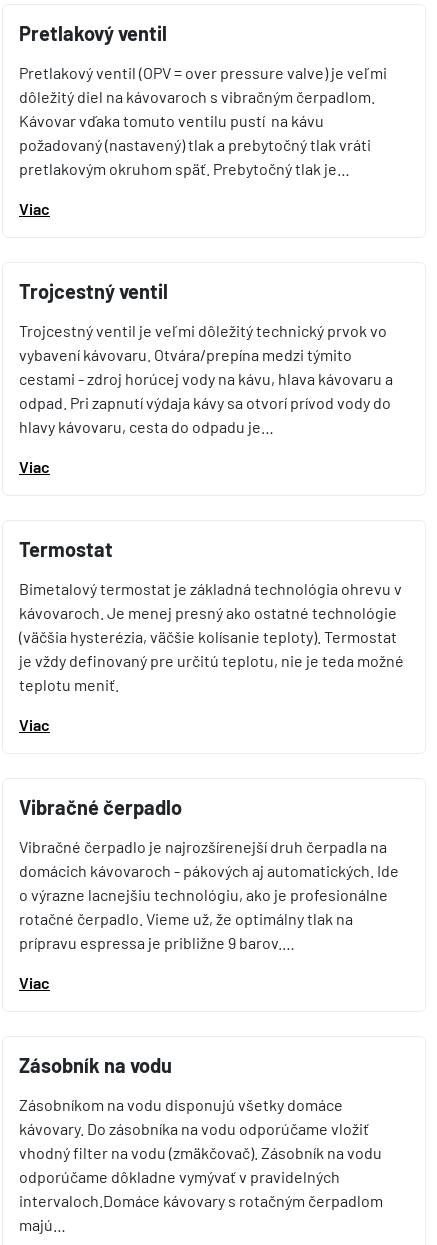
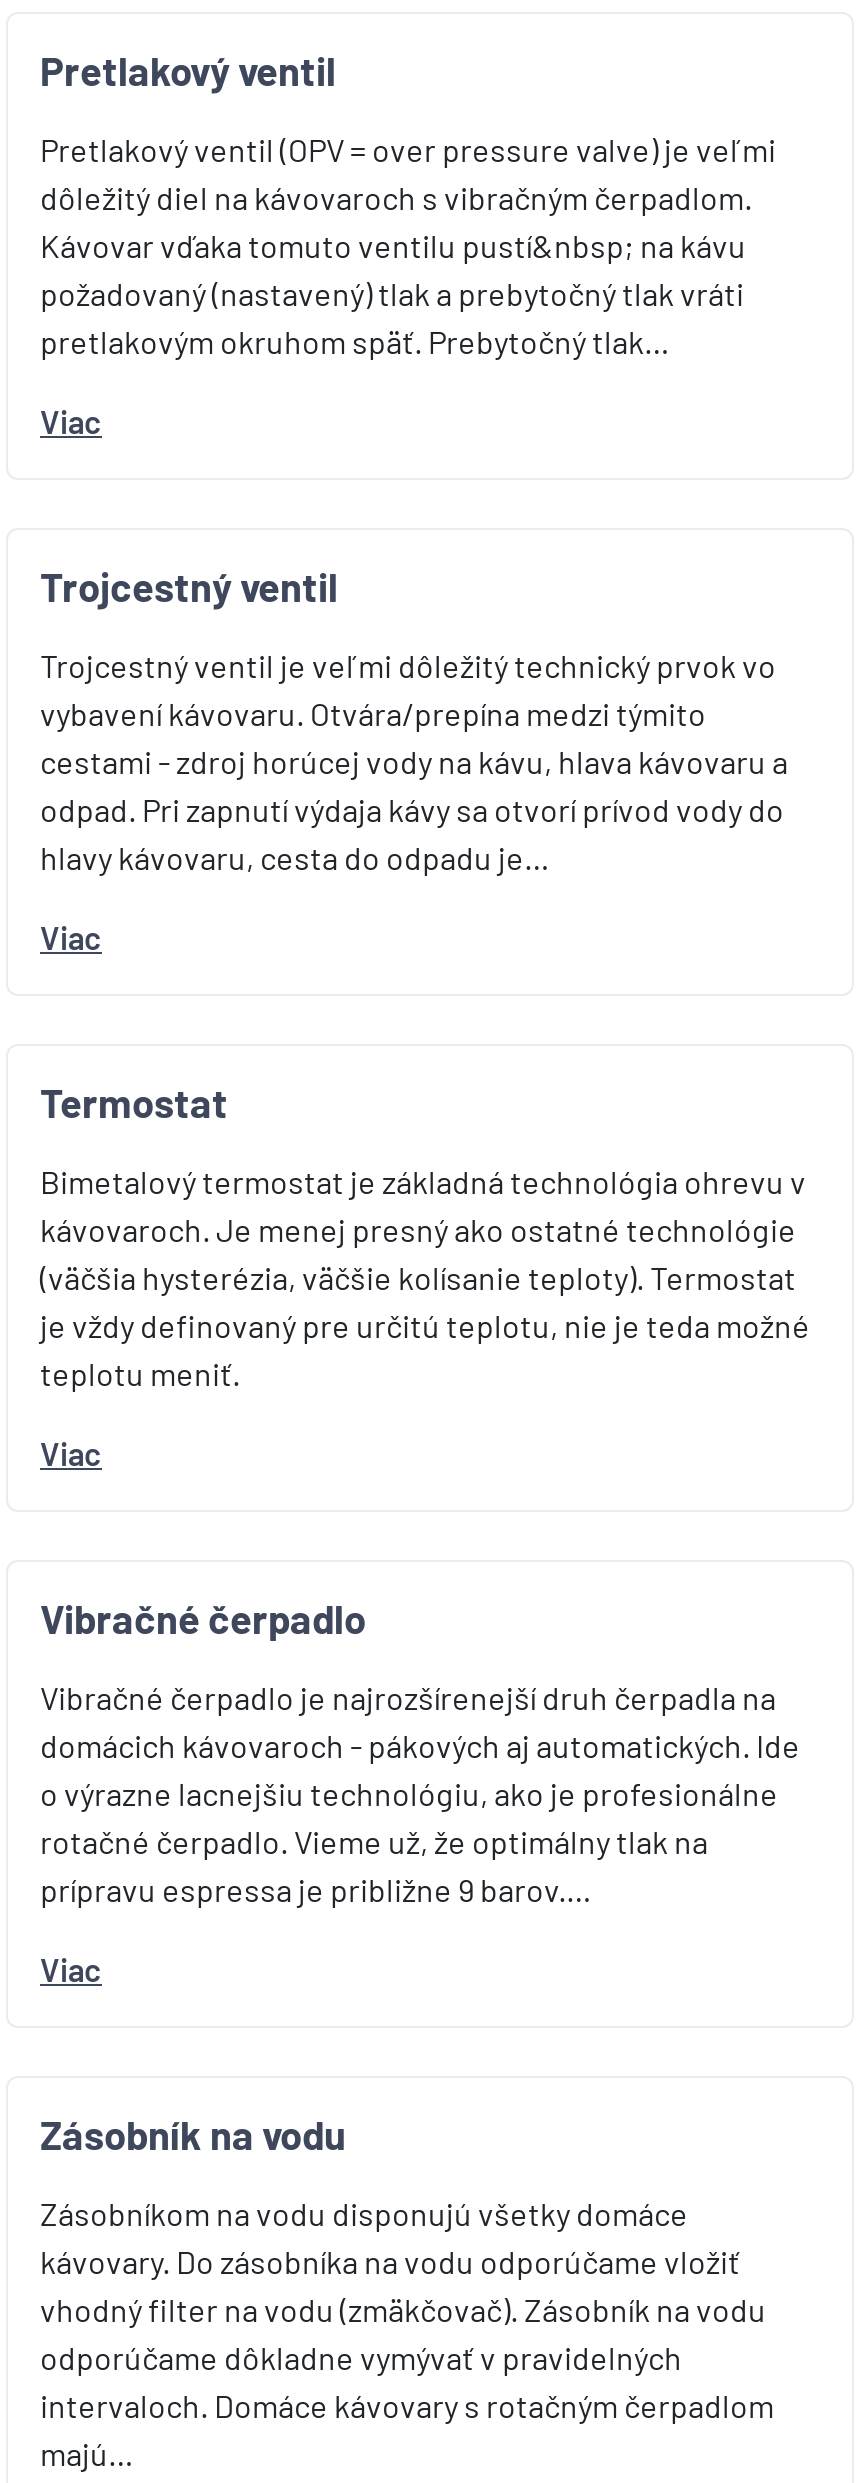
- Kávovar vďaka tomuto ventilu pustí na kávu
+ Kávovar vďaka tomuto ventilu pustí&nbsp; na kávu

- pretlakovým okruhom späť. Prebytočný tlak je…
+ pretlakovým okruhom späť. Prebytočný tlak…

- intervaloch.Domáce kávovary s rotačným čerpadlom
+ intervaloch. Domáce kávovary s rotačným čerpadlom
